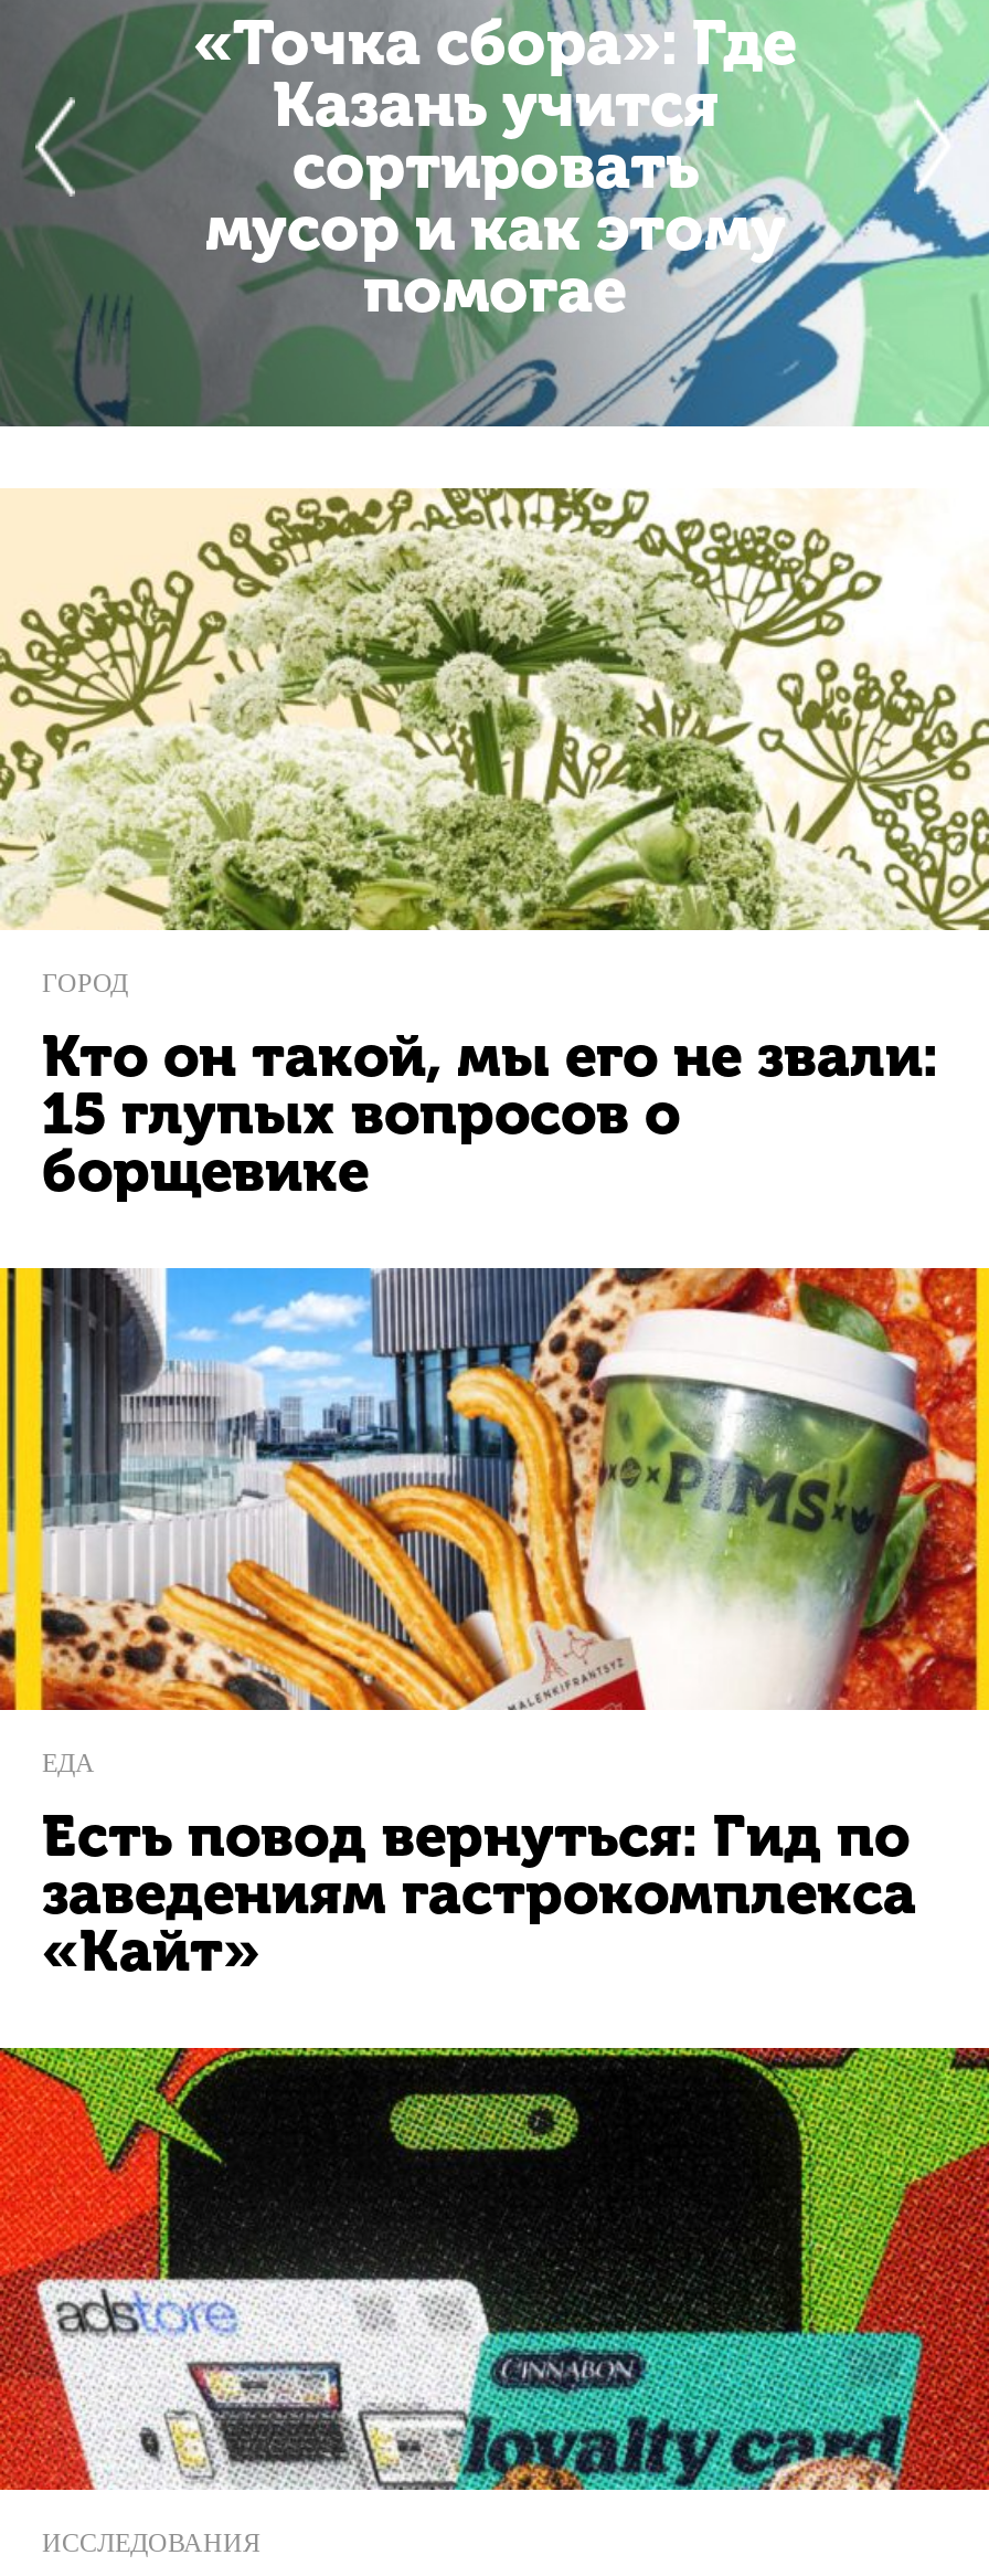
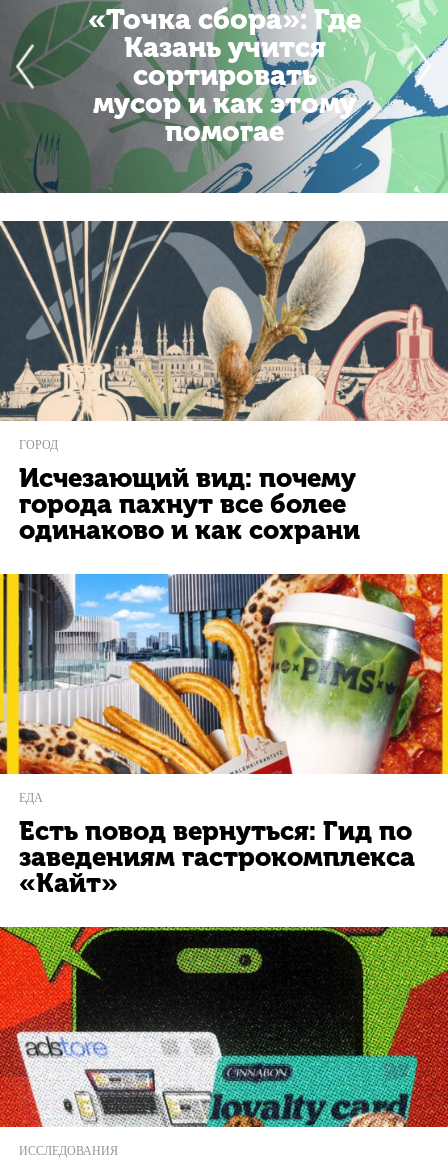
- [image]
+ [image]

- Кто он такой, мы его не звали:
- 15 глупых вопросов о
- борщевике
+ Исчезающий вид: почему
+ города пахнут все более
+ одинаково и как сохрани
